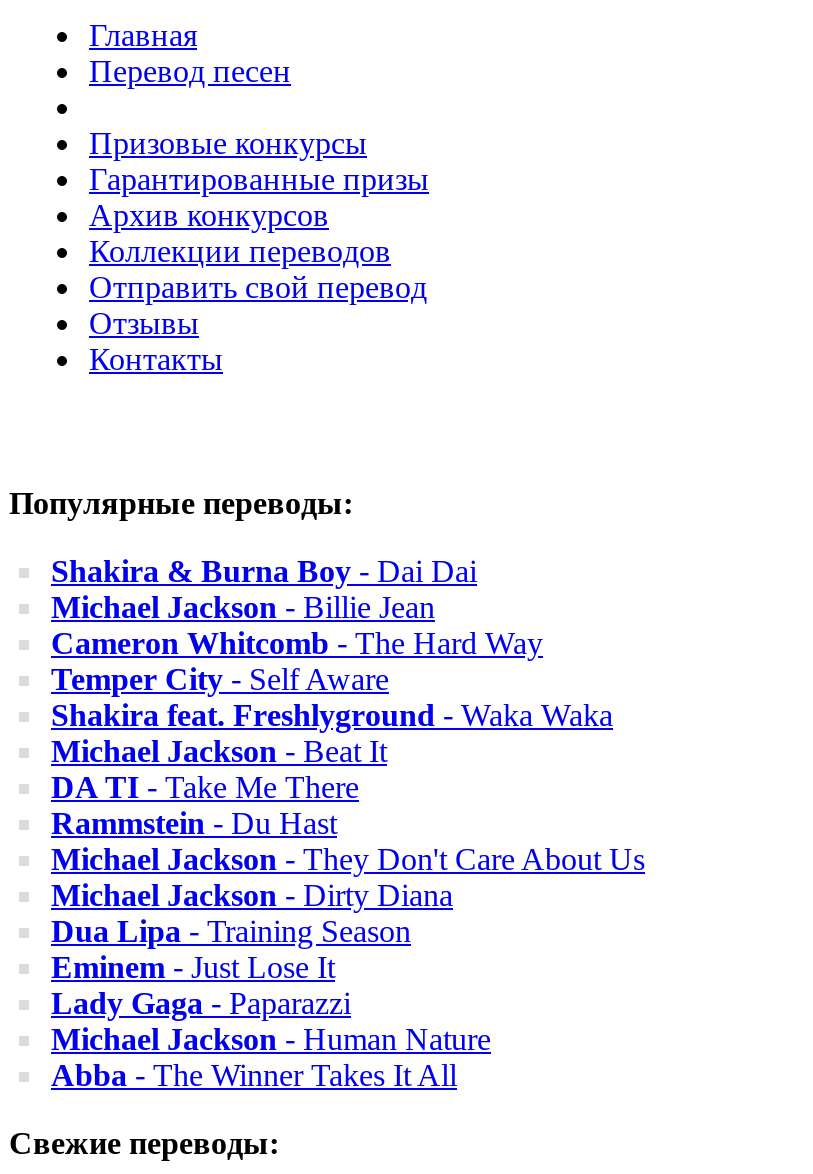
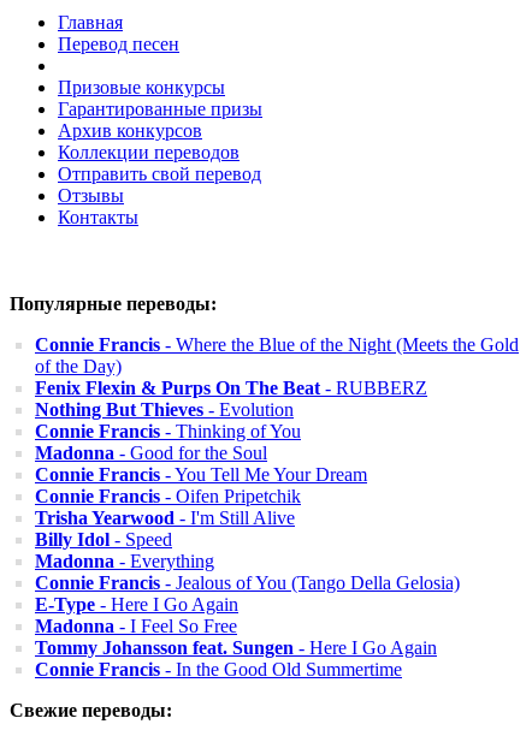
- Shakira & Burna Boy - Dai Dai
- Michael Jackson - Billie Jean
- Cameron Whitcomb - The Hard Way
- Temper City - Self Aware
- Shakira feat. Freshlyground - Waka Waka
- Michael Jackson - Beat It
- DA TI - Take Me There
- Rammstein - Du Hast
- Michael Jackson - They Don't Care About Us
- Michael Jackson - Dirty Diana
- Dua Lipa - Training Season
- Eminem - Just Lose It
- Lady Gaga - Paparazzi
- Michael Jackson - Human Nature
- Abba - The Winner Takes It All
+ Connie Francis - Where the Blue of the Night (Meets the Gold
+ of the Day)
+ Fenix Flexin & Purps On The Beat - RUBBERZ
+ Nothing But Thieves - Evolution
+ Connie Francis - Thinking of You
+ Madonna - Good for the Soul
+ Connie Francis - You Tell Me Your Dream
+ Connie Francis - Oifen Pripetchik
+ Trisha Yearwood - I'm Still Alive
+ Billy Idol - Speed
+ Madonna - Everything
+ Connie Francis - Jealous of You (Tango Della Gelosia)
+ E-Type - Here I Go Again
+ Madonna - I Feel So Free
+ Tommy Johansson feat. Sungen - Here I Go Again
+ Connie Francis - In the Good Old Summertime
